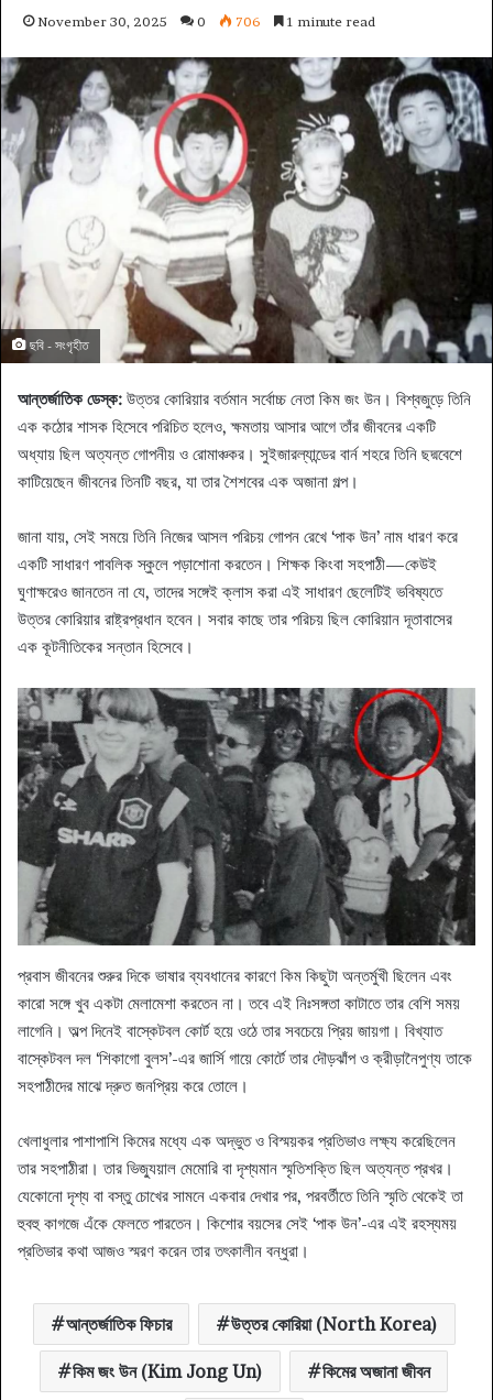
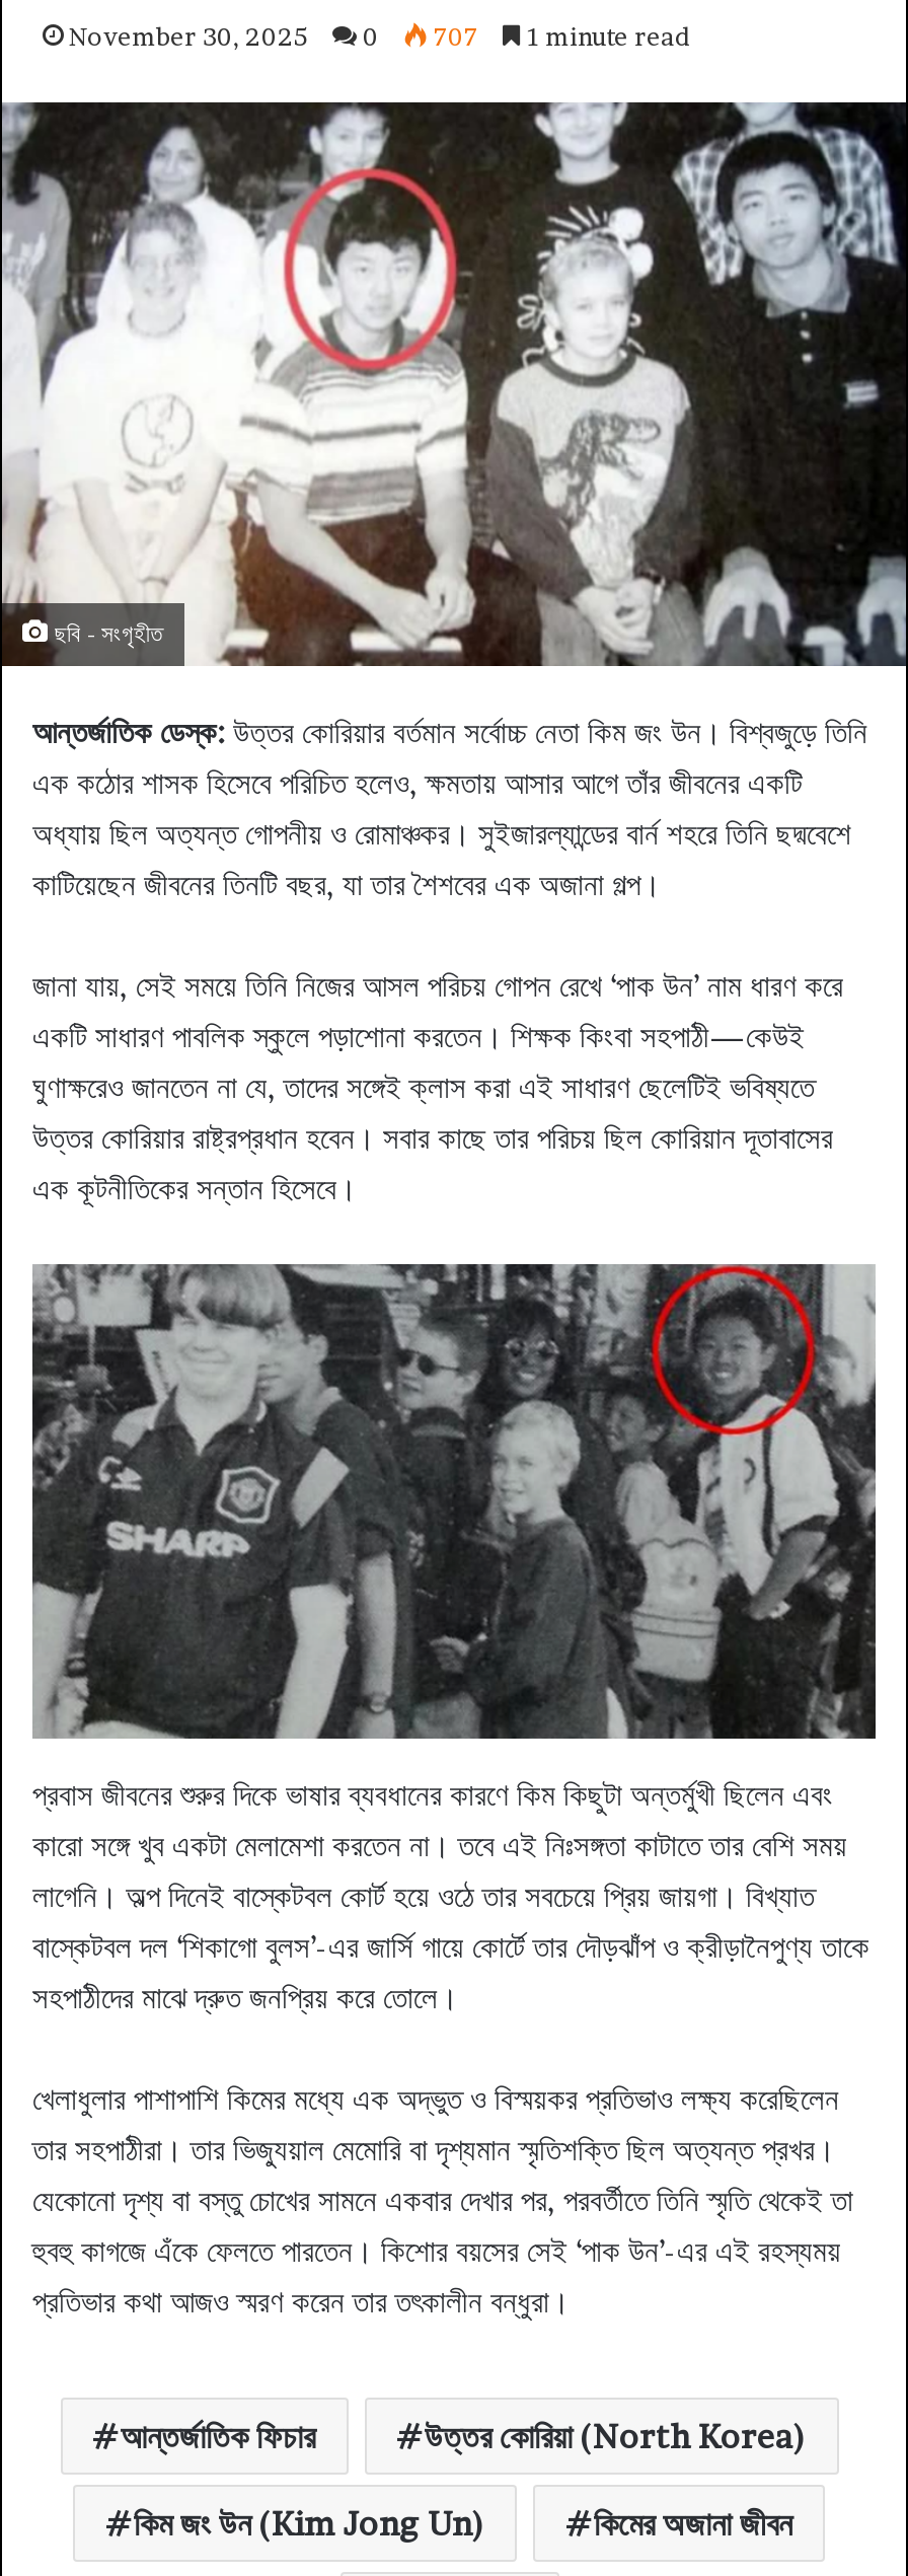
- November 30, 2025 0 706 1 minute read
+ November 30, 2025 0 707 1 minute read
